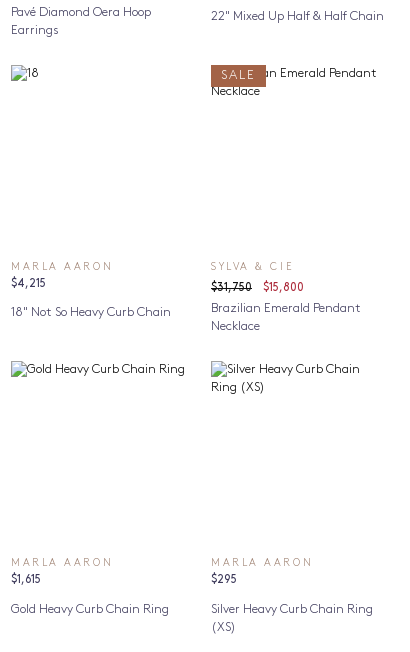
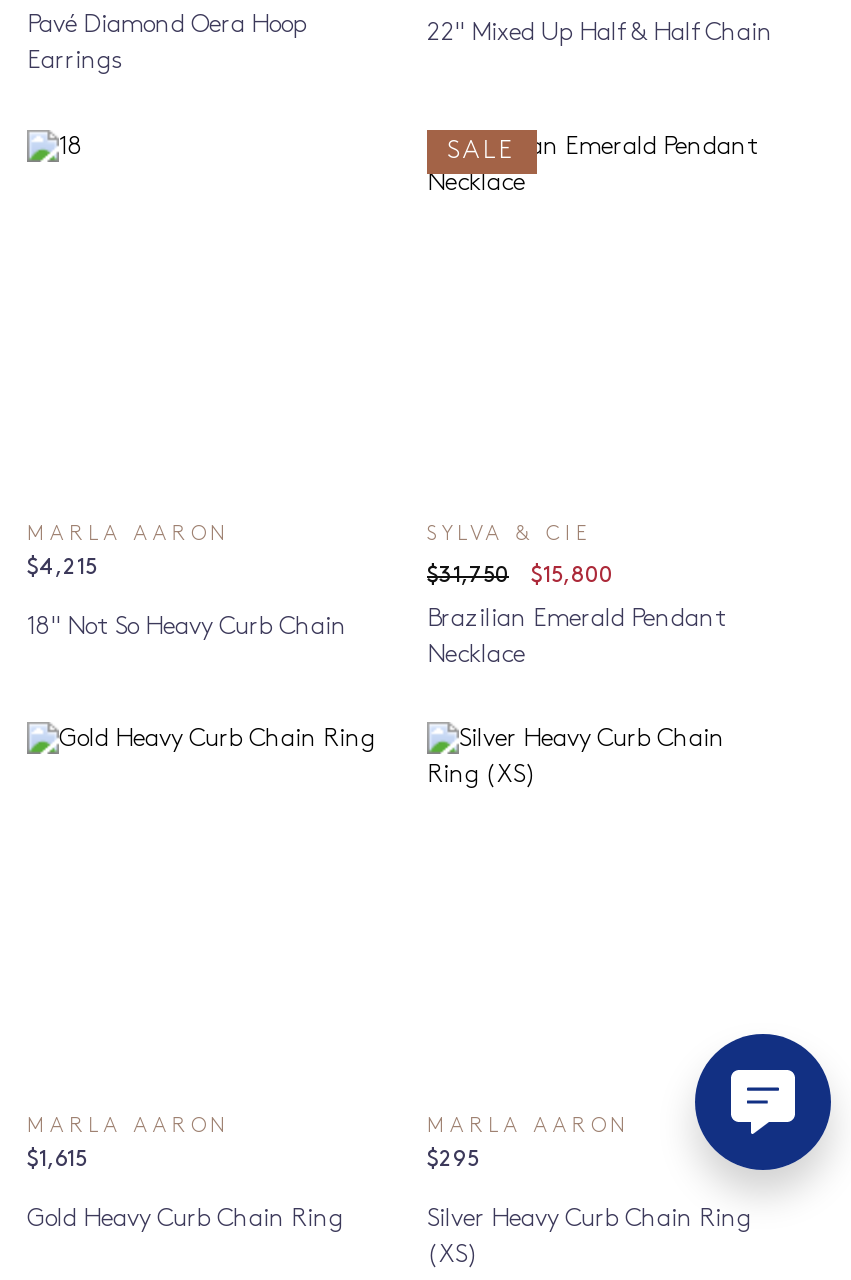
+ [image]
